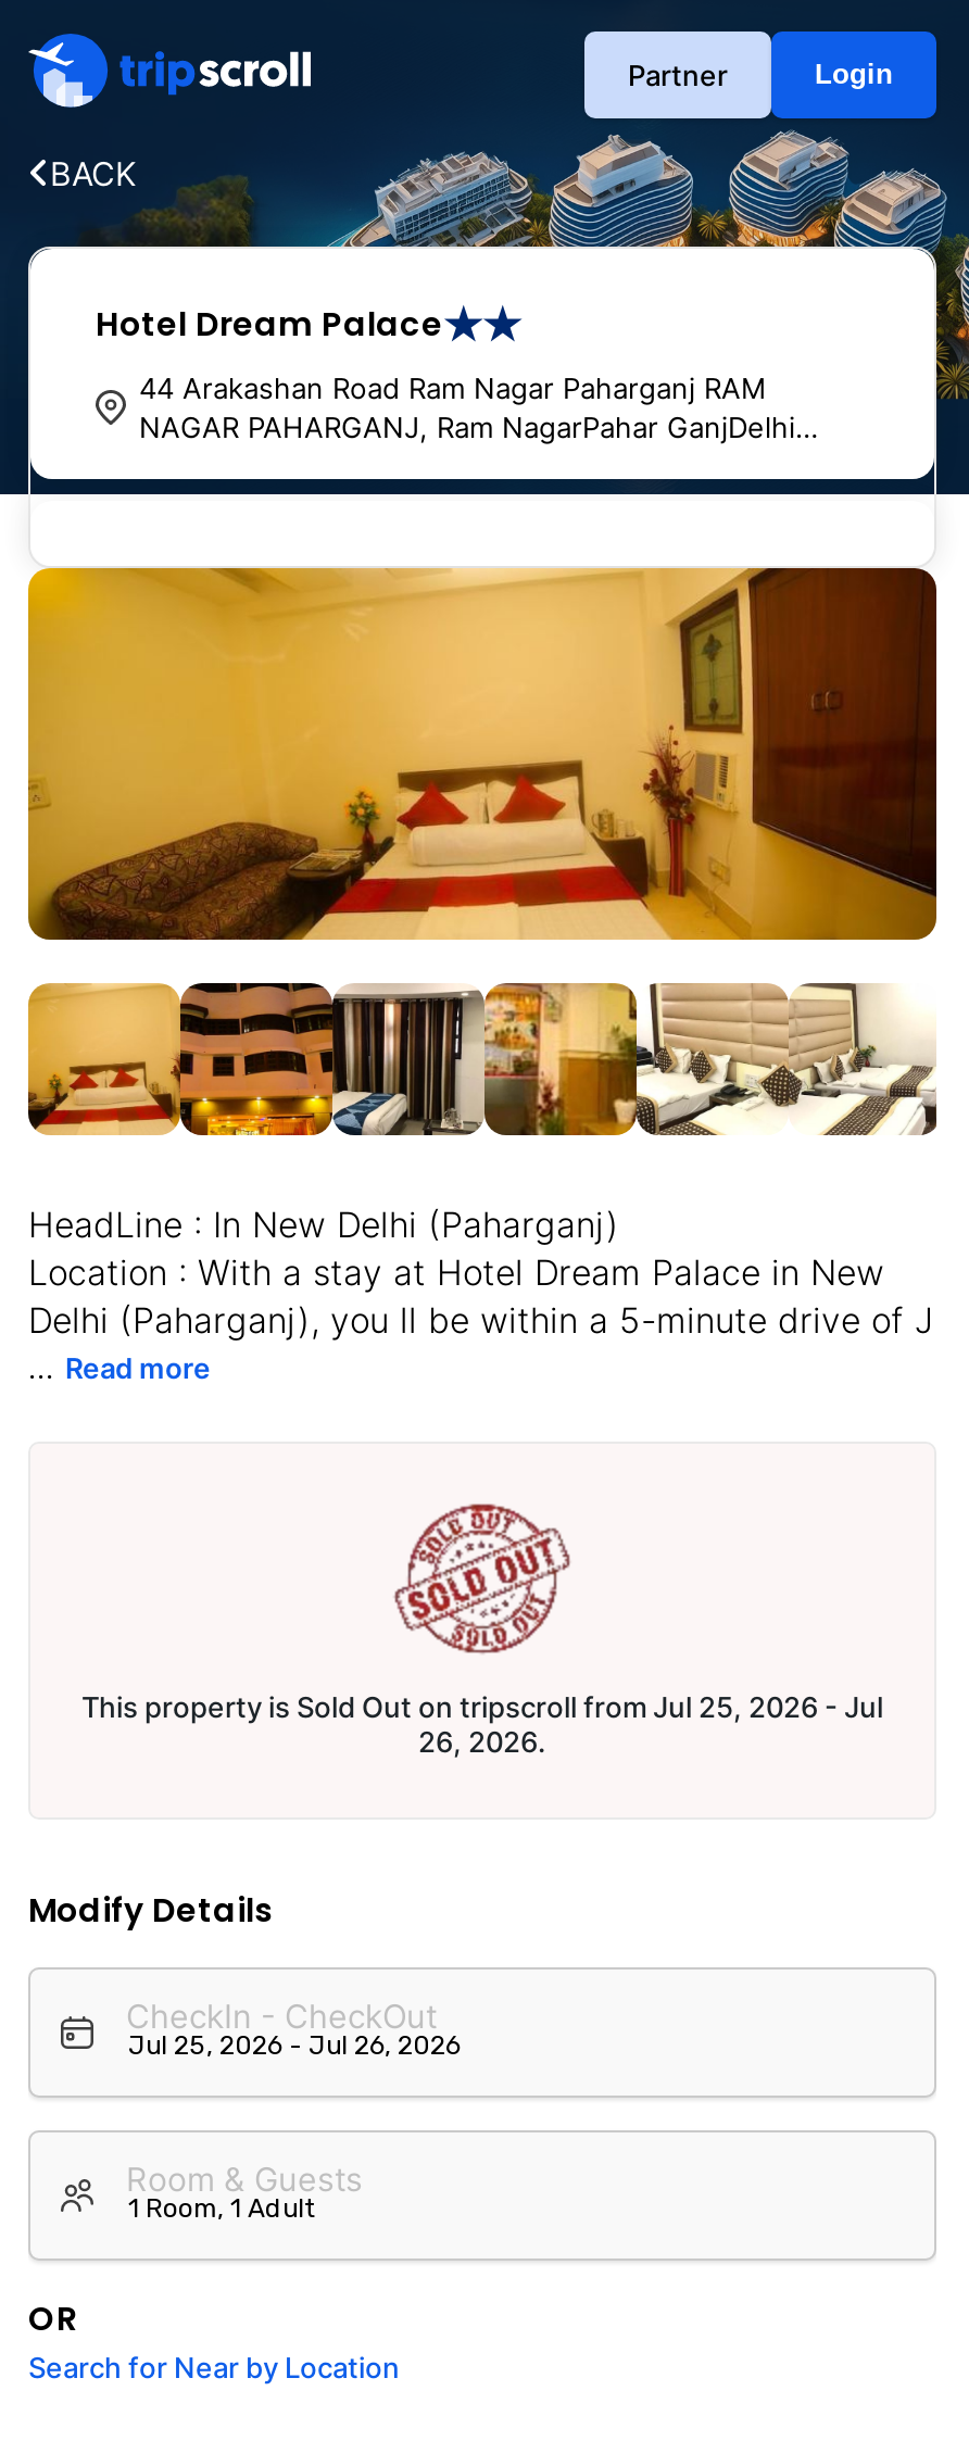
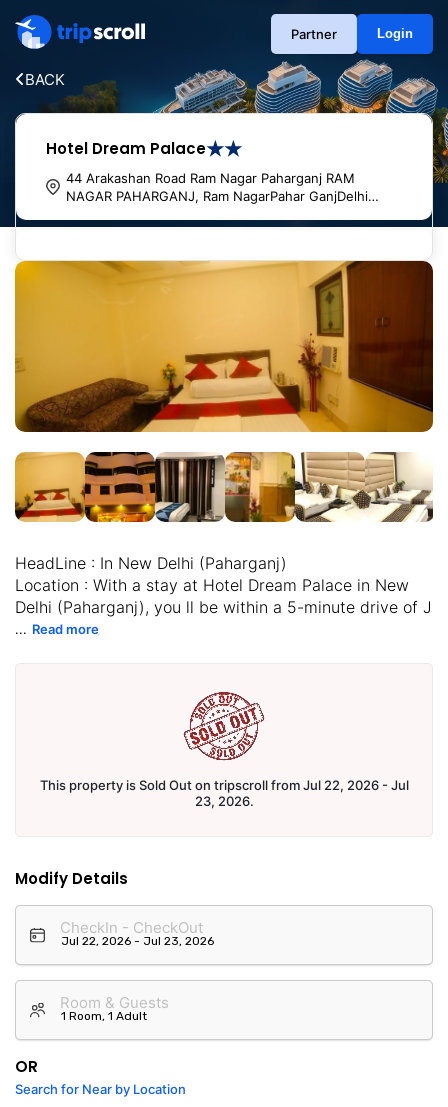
- This property is Sold Out on tripscroll from Jul 25, 2026 - Jul
+ This property is Sold Out on tripscroll from Jul 22, 2026 - Jul

- 26, 2026.
+ 23, 2026.
